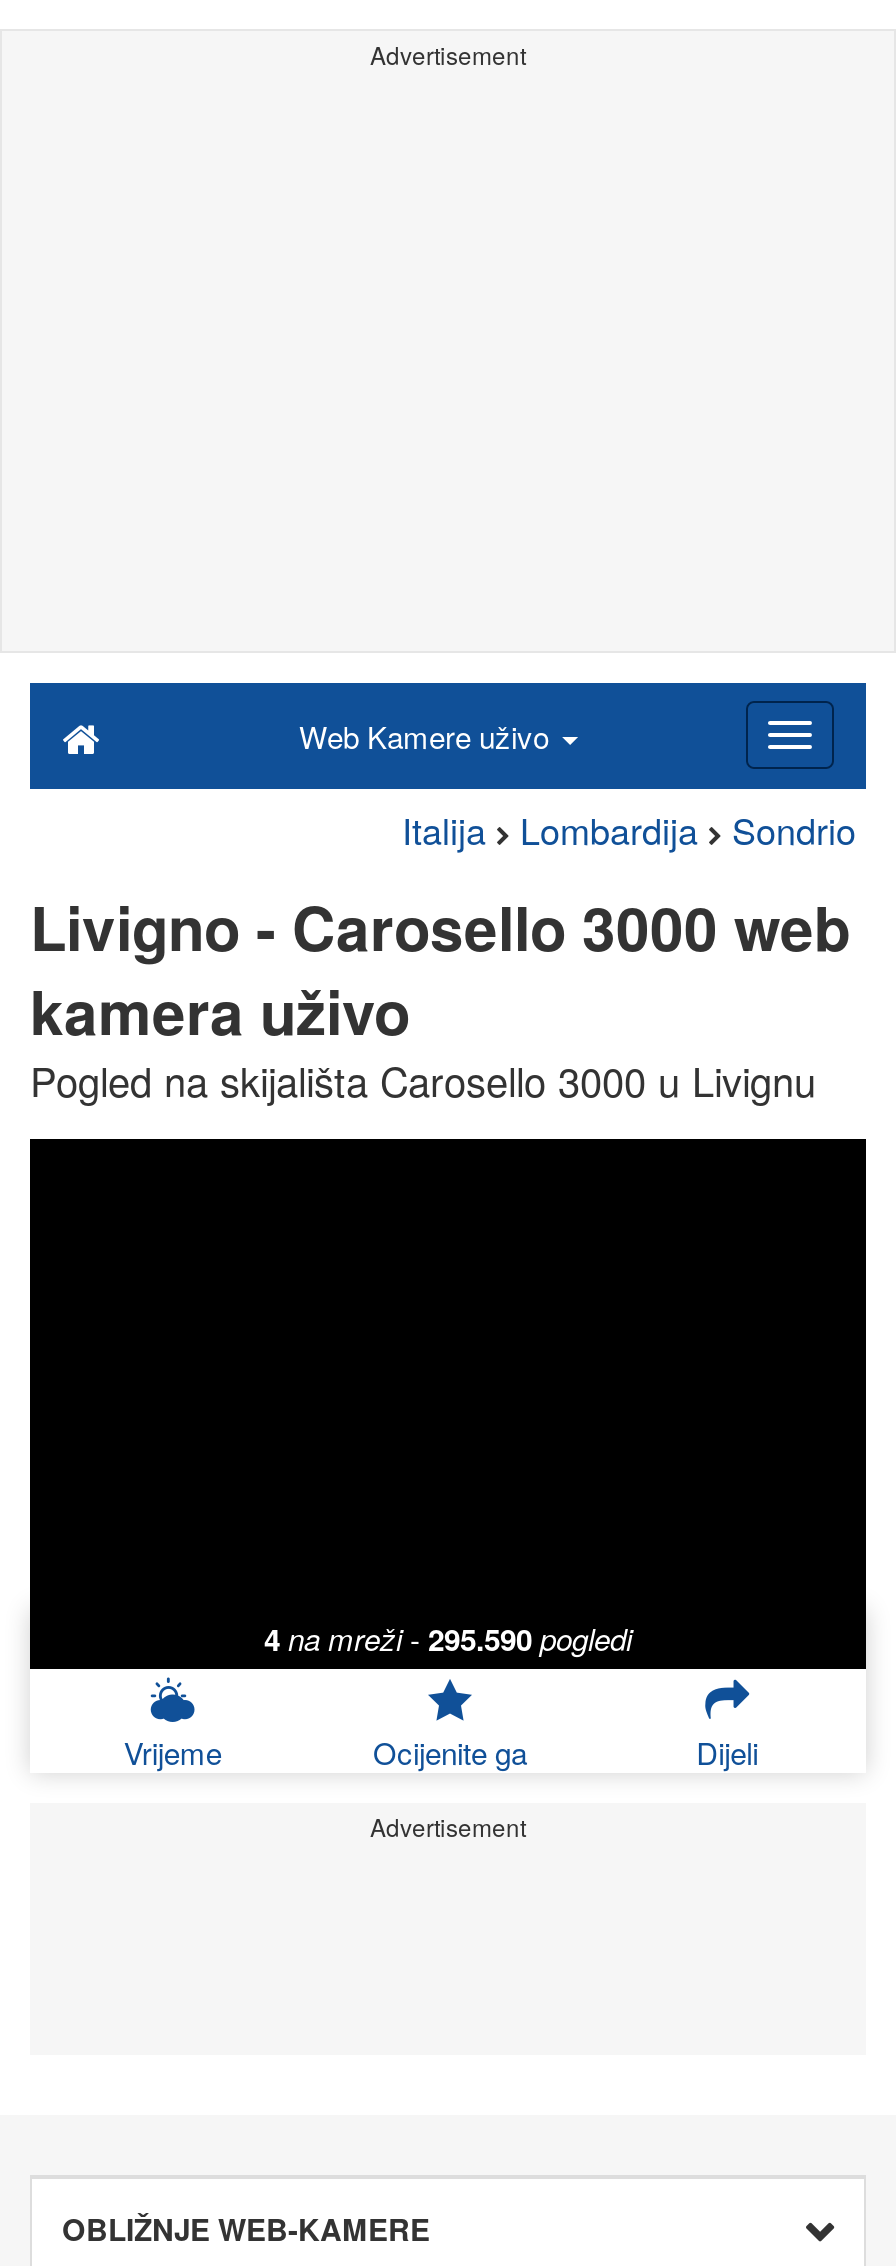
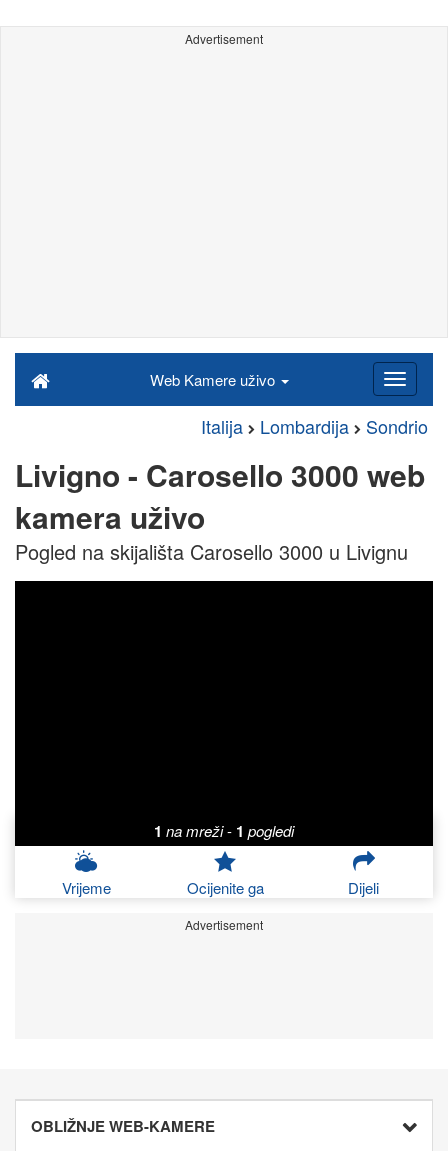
- 4 na mreži - 295.590 pogledi
+ 1 na mreži - 1 pogledi
